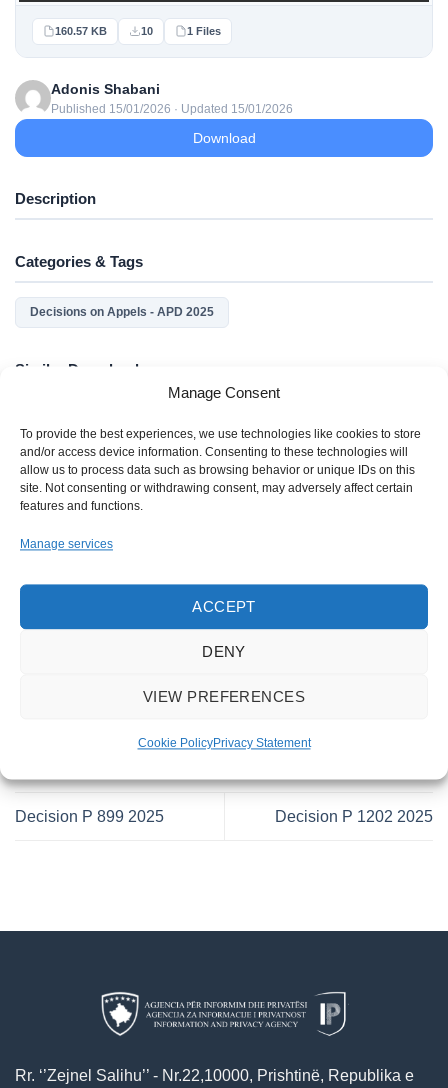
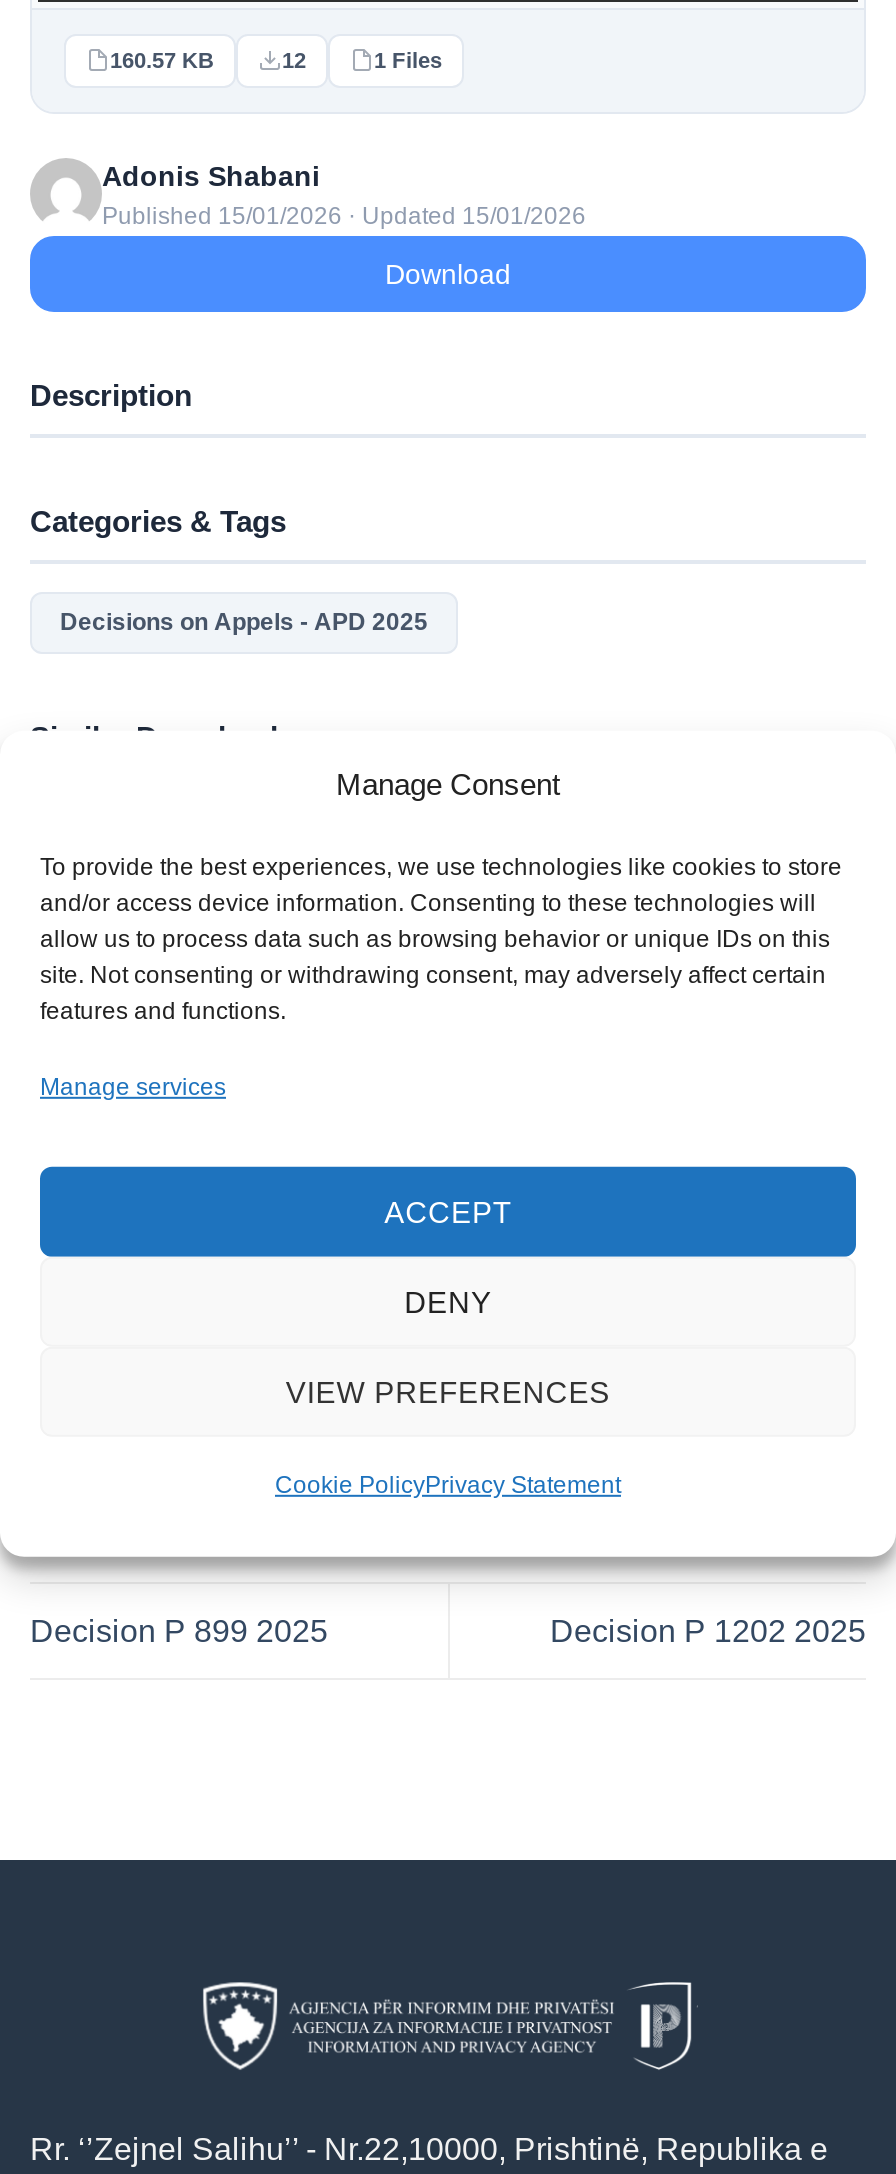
- 10
+ 12
